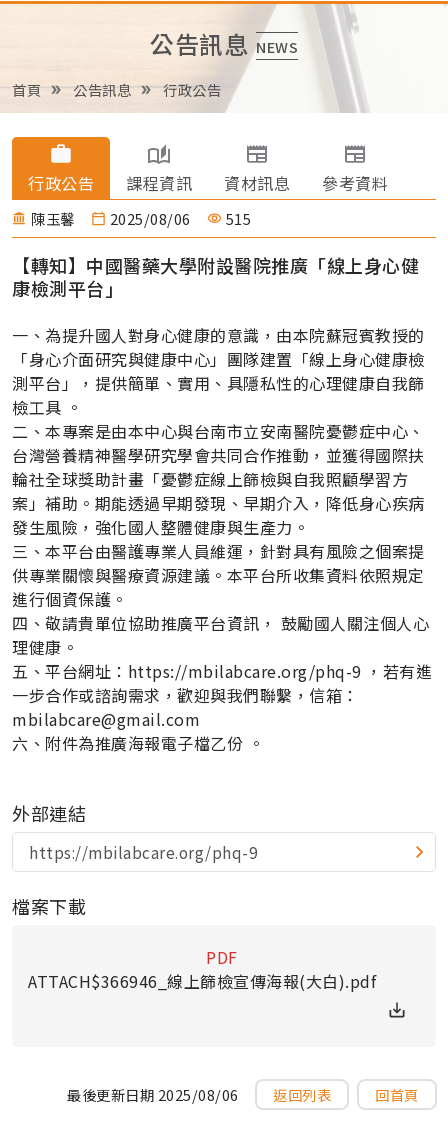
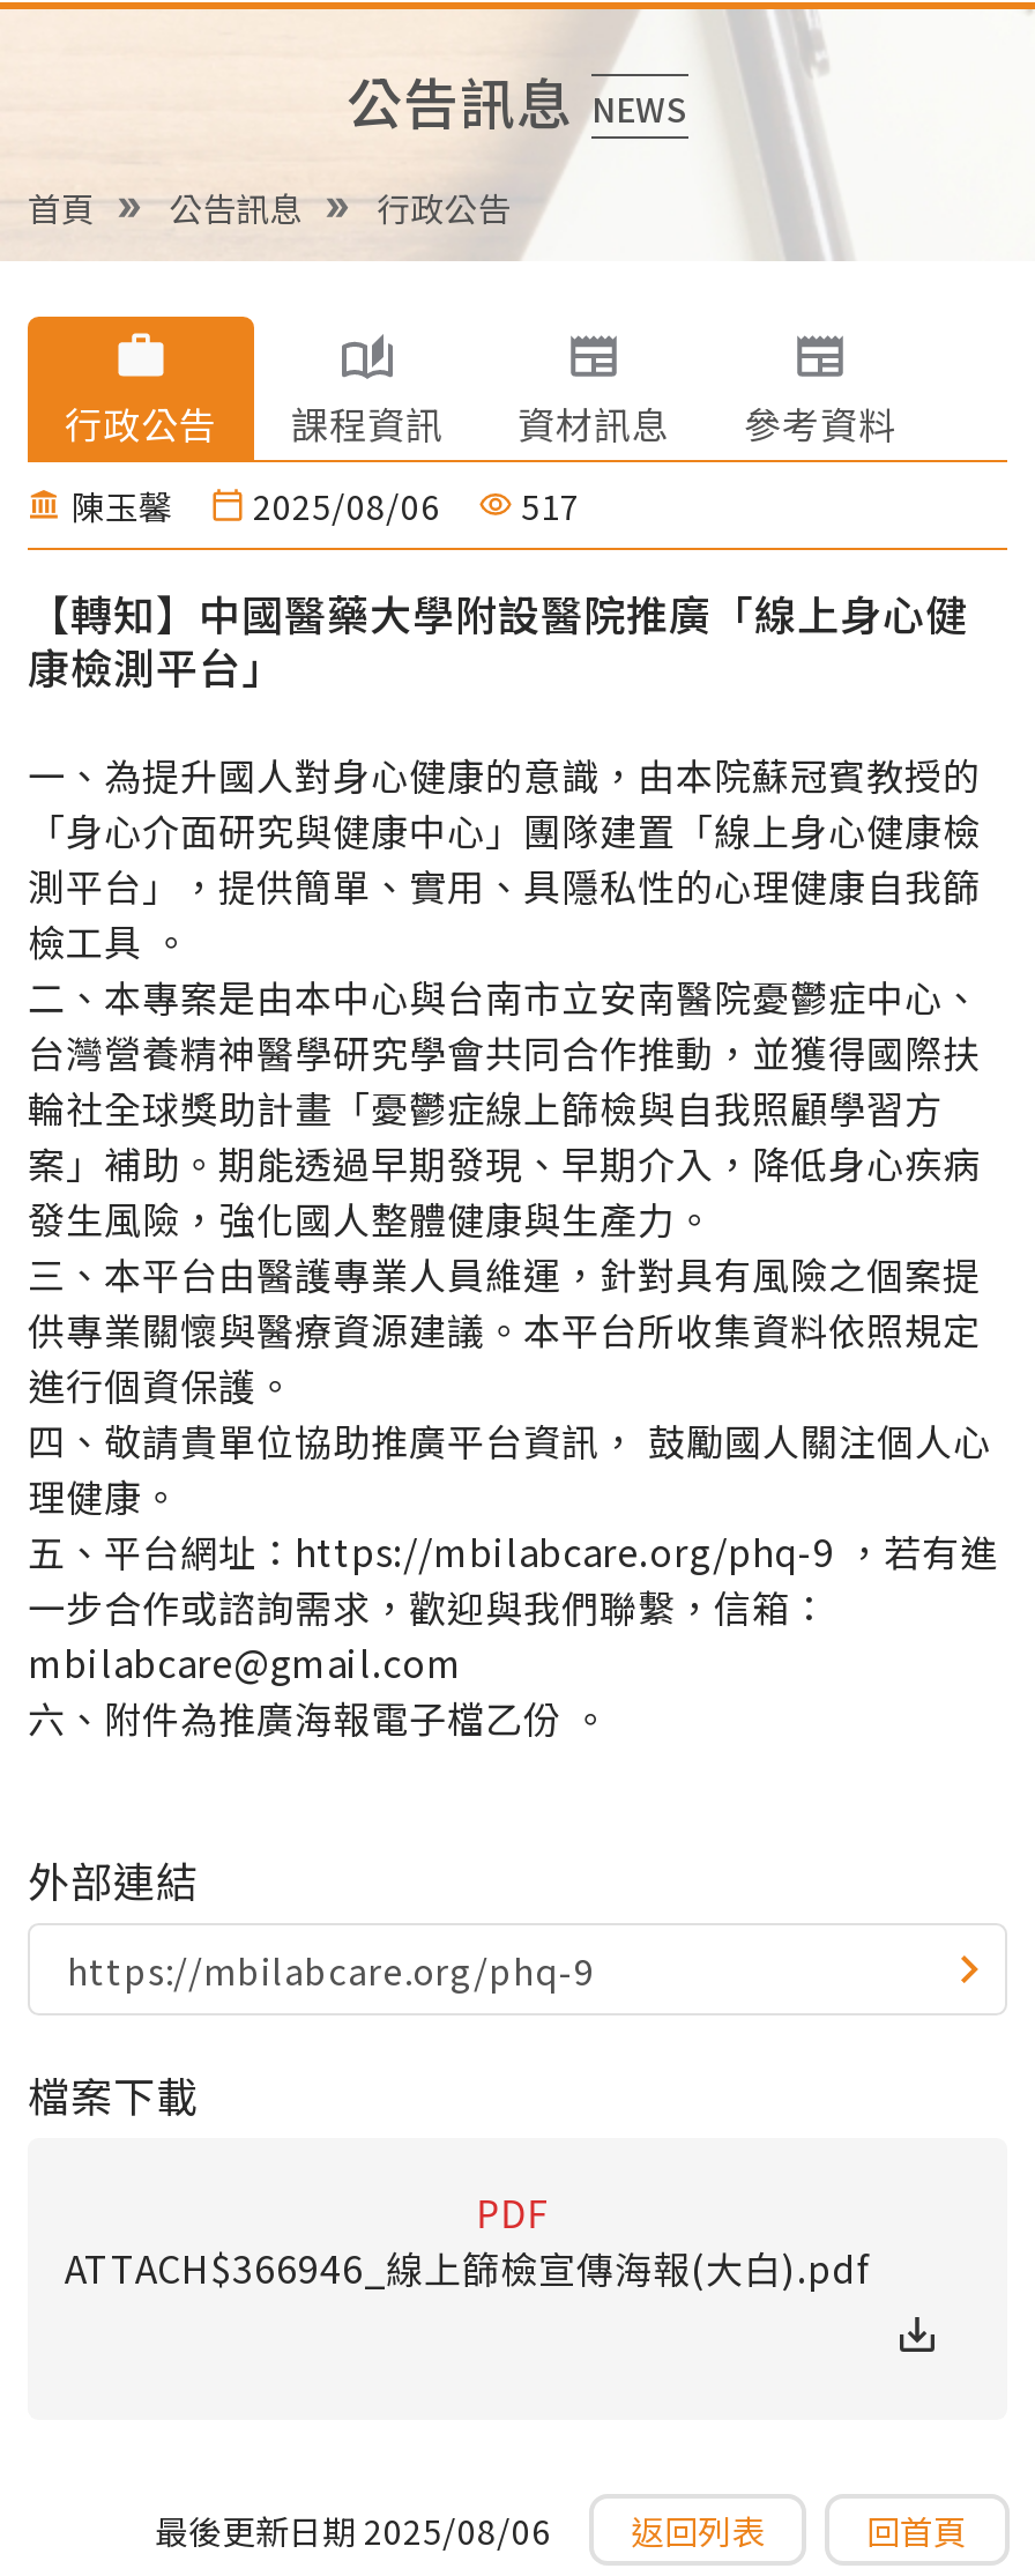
- 515
+ 517
